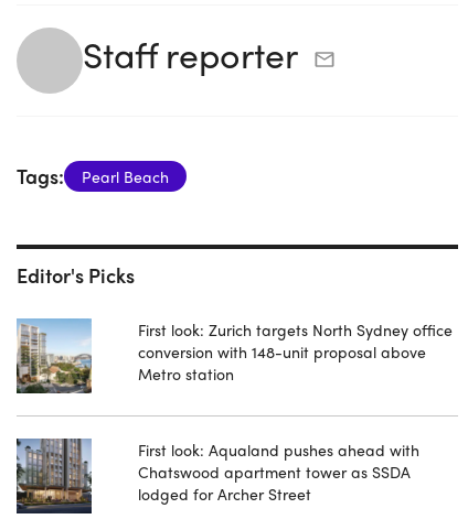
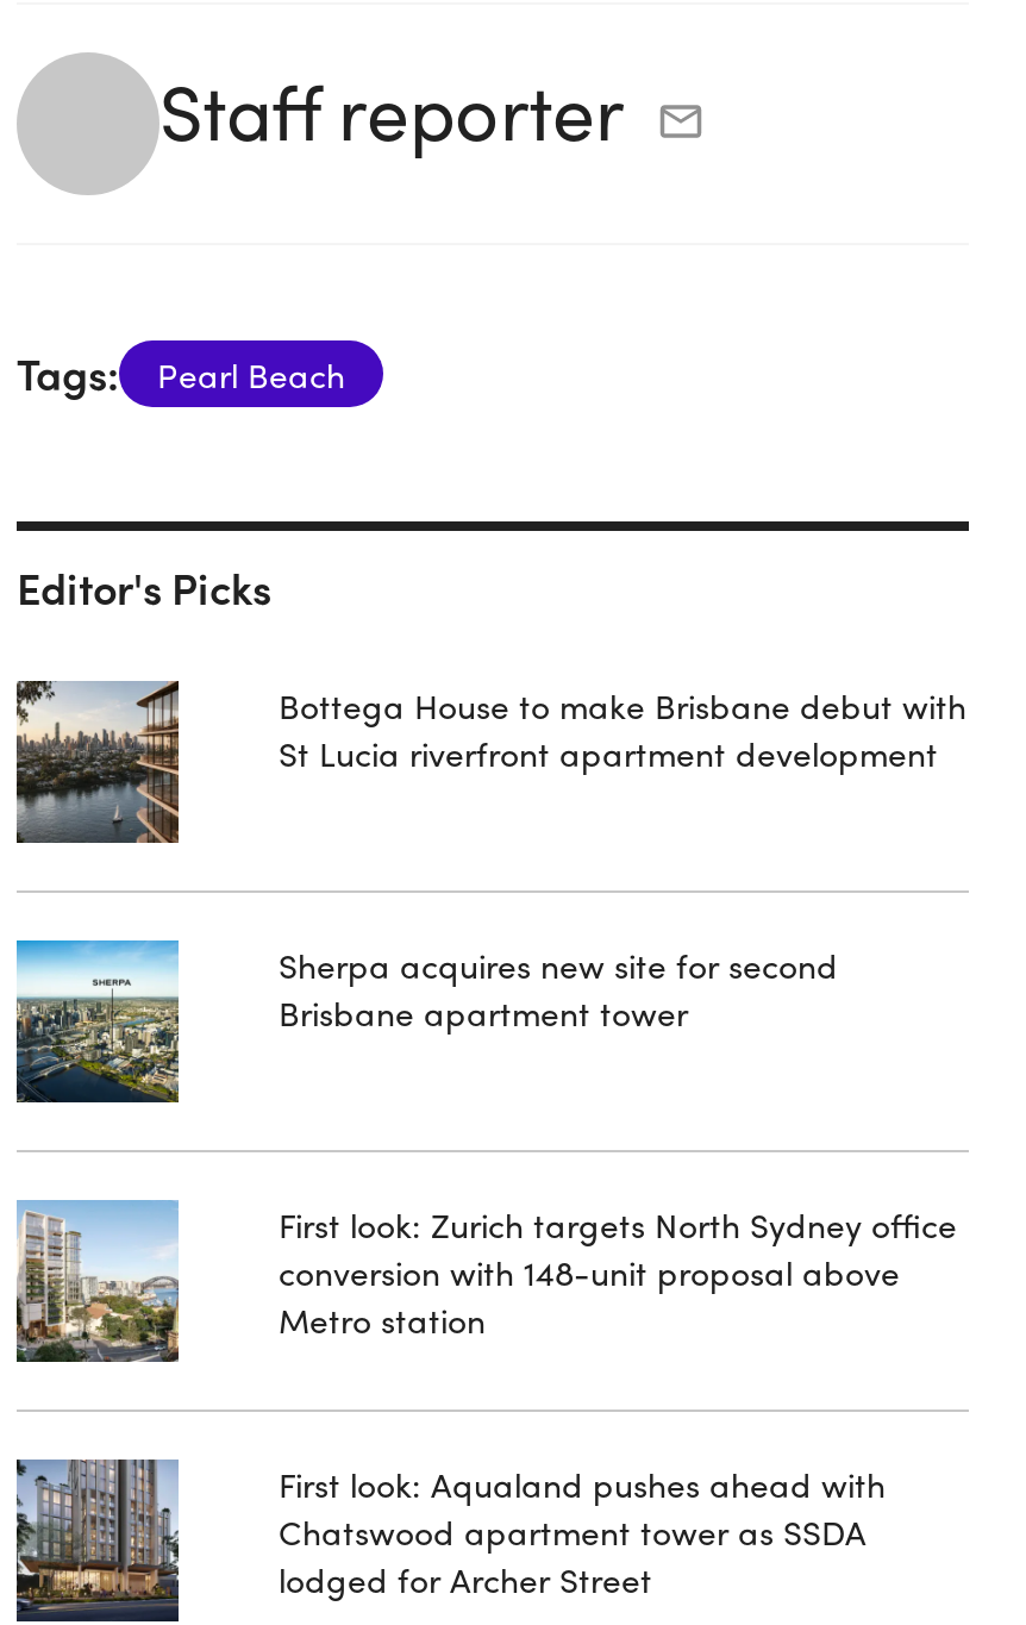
+ [image]

+ [image]

+ Bottega House to make Brisbane debut with
+ St Lucia riverfront apartment development

+ Sherpa acquires new site for second
+ Brisbane apartment tower
